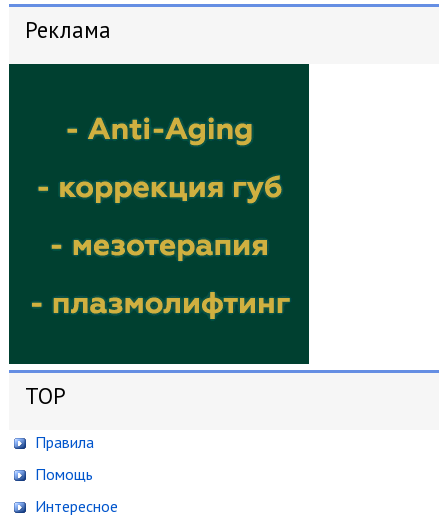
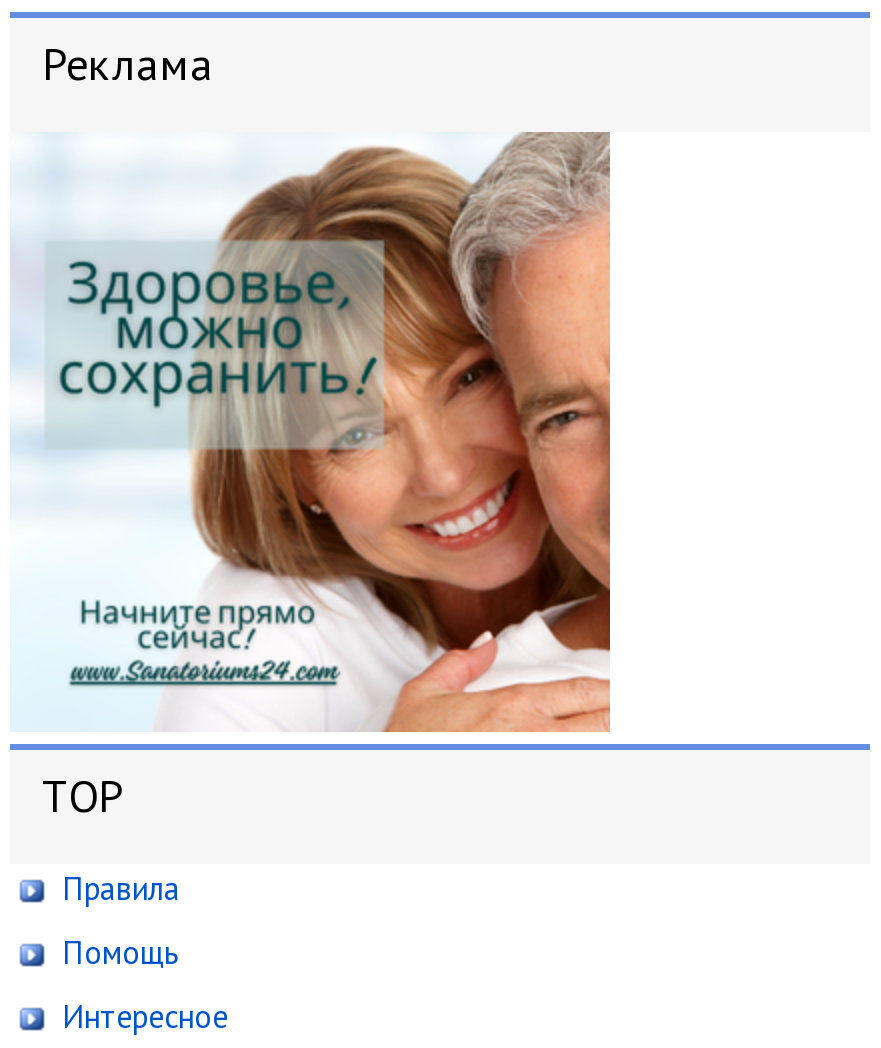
- [image]
+ [image]
